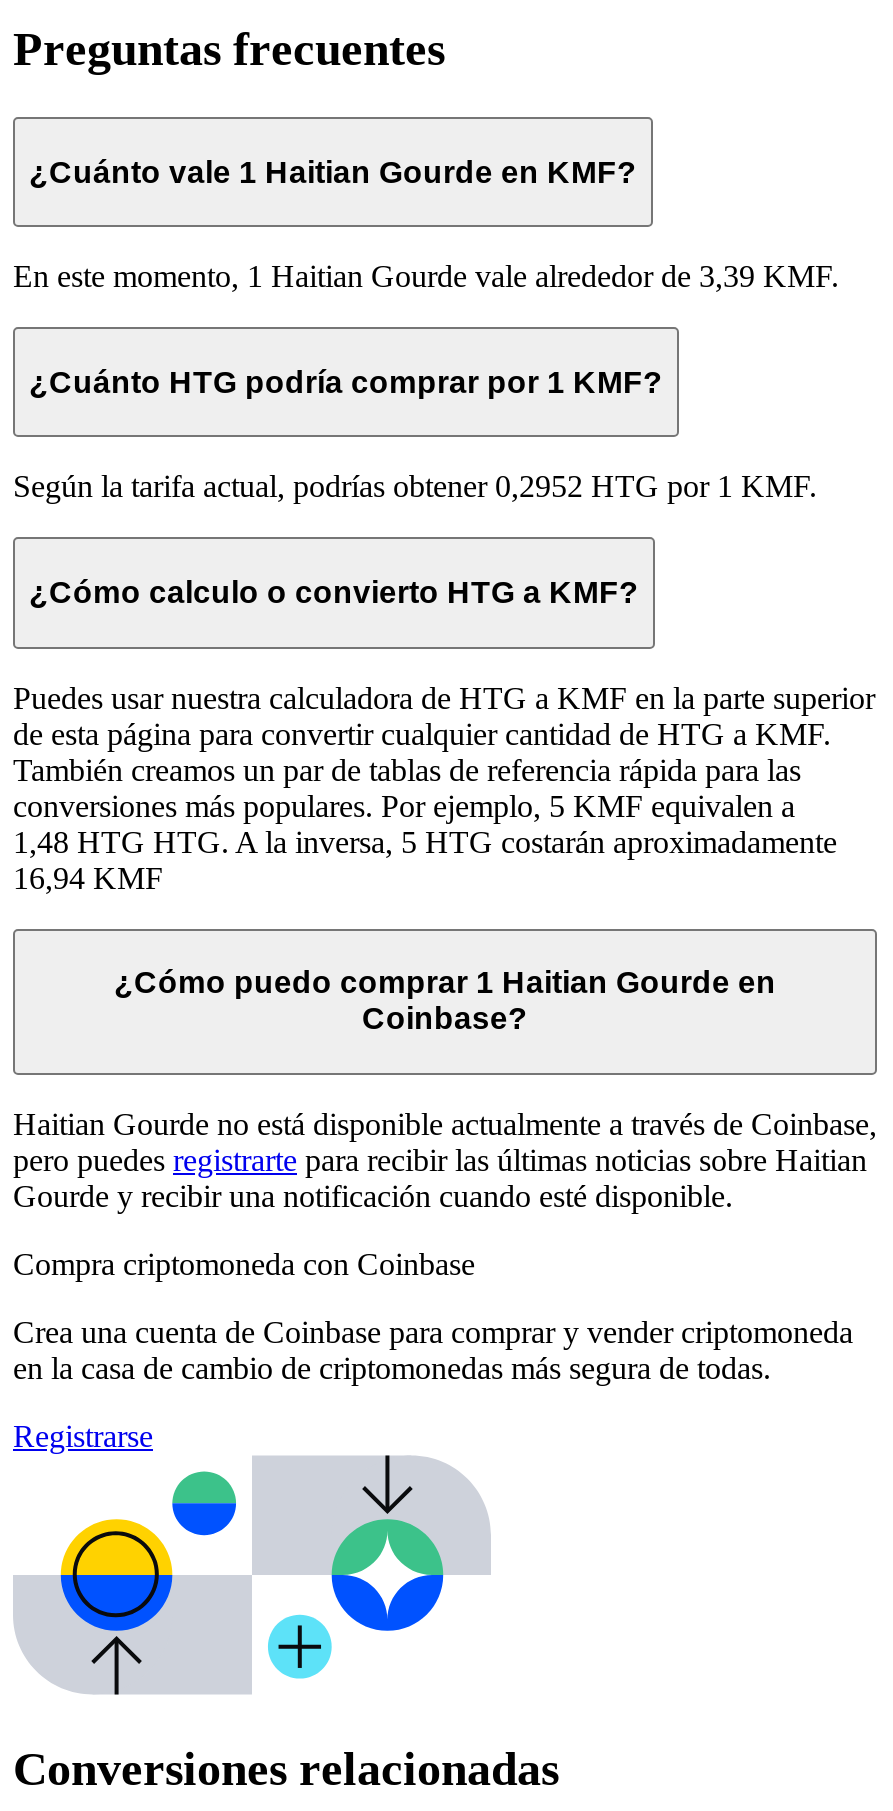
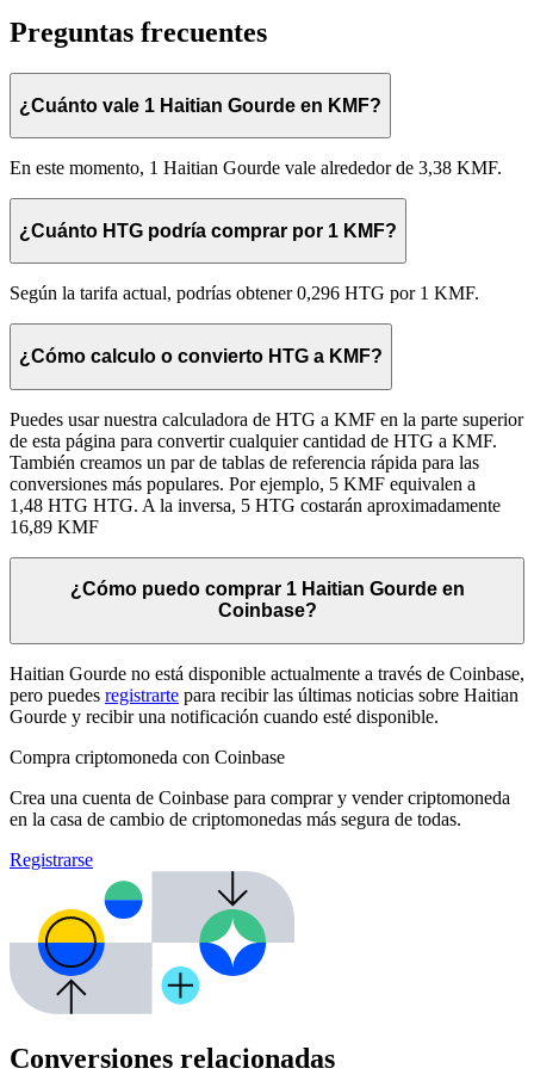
- En este momento, 1 Haitian Gourde vale alrededor de 3,39 KMF.
+ En este momento, 1 Haitian Gourde vale alrededor de 3,38 KMF.

- Según la tarifa actual, podrías obtener 0,2952 HTG por 1 KMF.
+ Según la tarifa actual, podrías obtener 0,296 HTG por 1 KMF.

- 16,94 KMF
+ 16,89 KMF
